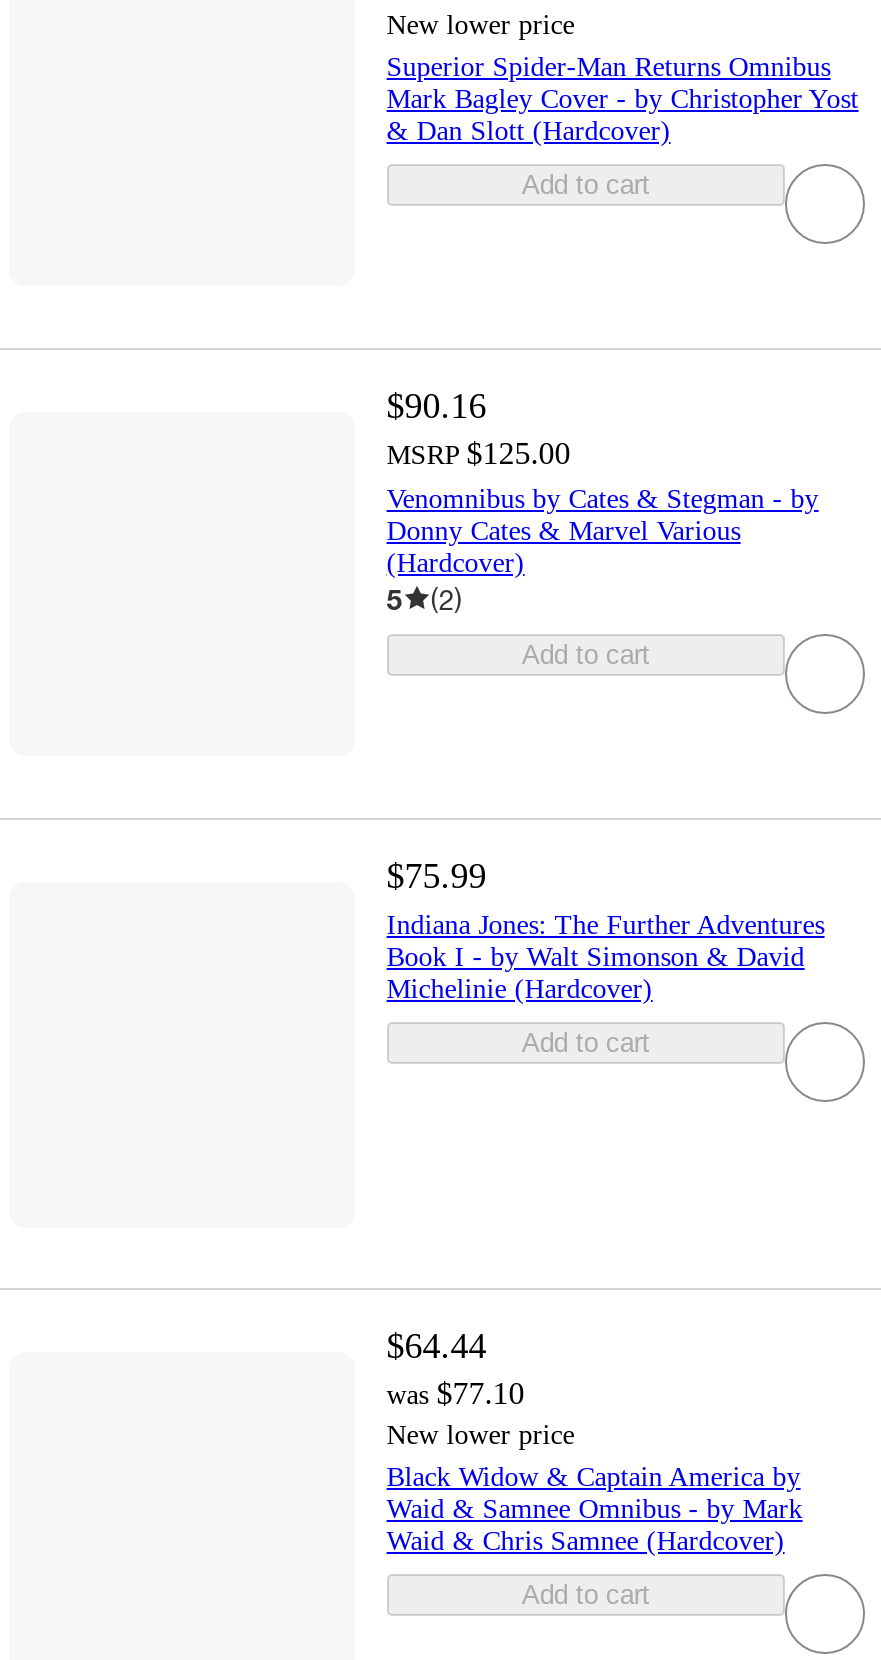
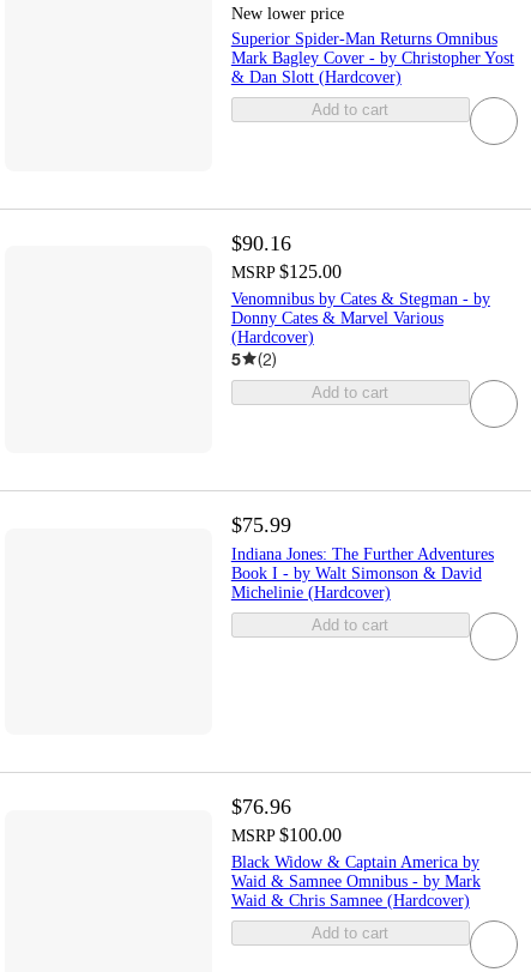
- $64.44
- was $77.10
- New lower price
+ $76.96
+ MSRP $100.00
